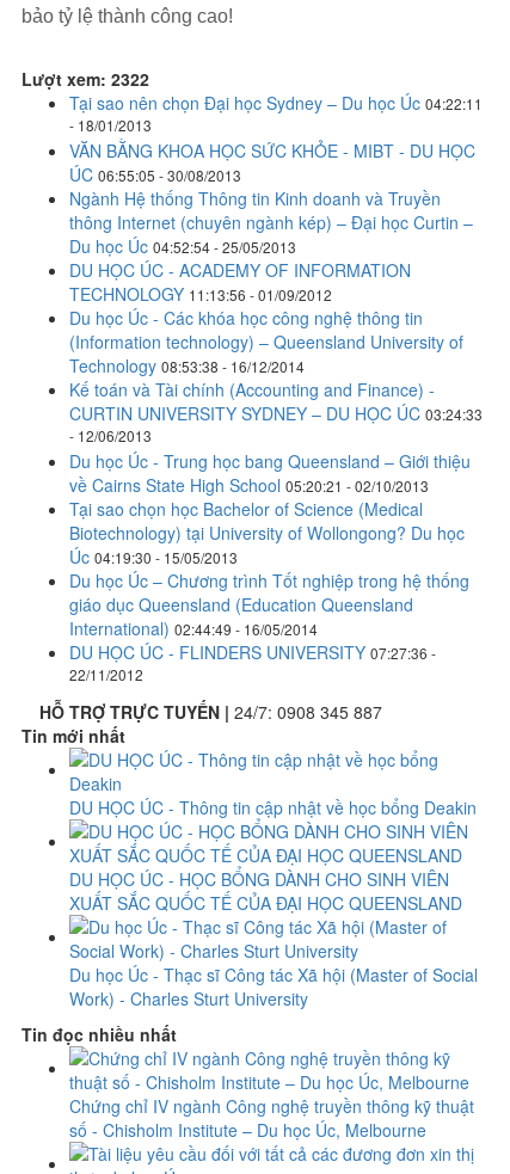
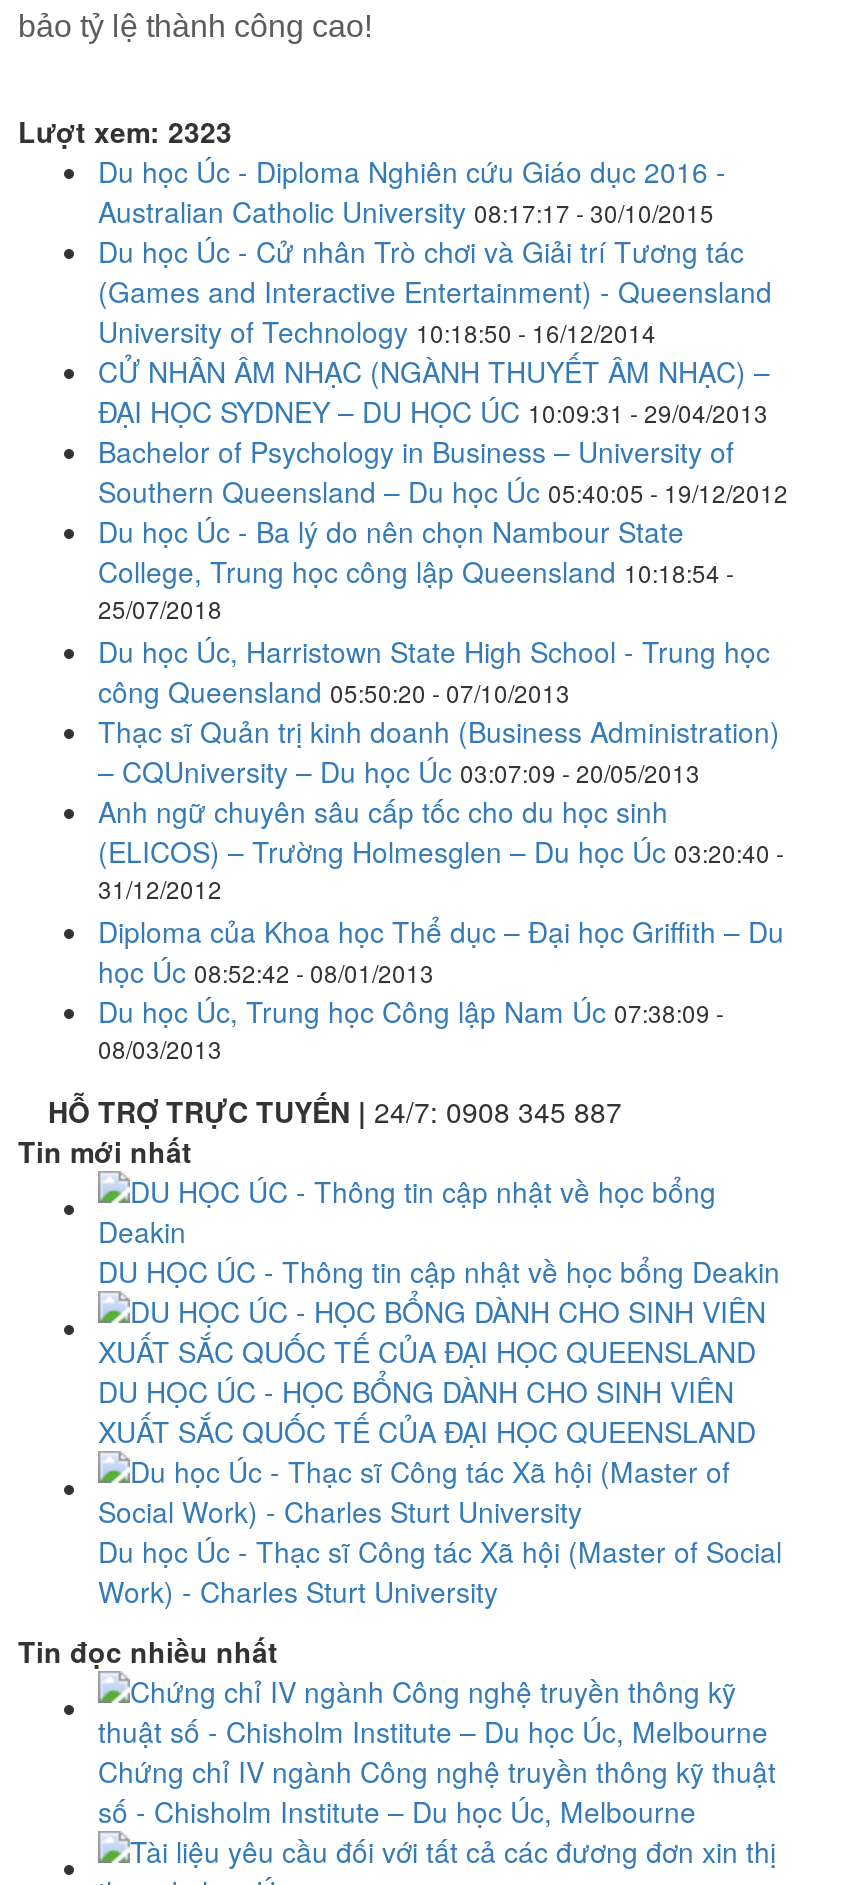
- Lượt xem: 2322
- Tại sao nên chọn Đại học Sydney – Du học Úc 04:22:11
- - 18/01/2013
- VĂN BẰNG KHOA HỌC SỨC KHỎE - MIBT - DU HỌC
- ÚC 06:55:05 - 30/08/2013
- Ngành Hệ thống Thông tin Kinh doanh và Truyền
- thông Internet (chuyên ngành kép) – Đại học Curtin –
- Du học Úc 04:52:54 - 25/05/2013
- DU HỌC ÚC - ACADEMY OF INFORMATION
- TECHNOLOGY 11:13:56 - 01/09/2012
- Du học Úc - Các khóa học công nghệ thông tin
- (Information technology) – Queensland University of
- Technology 08:53:38 - 16/12/2014
- Kế toán và Tài chính (Accounting and Finance) -
- CURTIN UNIVERSITY SYDNEY – DU HỌC ÚC 03:24:33
- - 12/06/2013
- Du học Úc - Trung học bang Queensland – Giới thiệu
- về Cairns State High School 05:20:21 - 02/10/2013
- Tại sao chọn học Bachelor of Science (Medical
- Biotechnology) tại University of Wollongong? Du học
- Úc 04:19:30 - 15/05/2013
- Du học Úc – Chương trình Tốt nghiệp trong hệ thống
- giáo dục Queensland (Education Queensland
- International) 02:44:49 - 16/05/2014
- DU HỌC ÚC - FLINDERS UNIVERSITY 07:27:36 -
- 22/11/2012
+ Lượt xem: 2323
+ Du học Úc - Diploma Nghiên cứu Giáo dục 2016 -
+ Australian Catholic University 08:17:17 - 30/10/2015
+ Du học Úc - Cử nhân Trò chơi và Giải trí Tương tác
+ (Games and Interactive Entertainment) - Queensland
+ University of Technology 10:18:50 - 16/12/2014
+ CỬ NHÂN ÂM NHẠC (NGÀNH THUYẾT ÂM NHẠC) –
+ ĐẠI HỌC SYDNEY – DU HỌC ÚC 10:09:31 - 29/04/2013
+ Bachelor of Psychology in Business – University of
+ Southern Queensland – Du học Úc 05:40:05 - 19/12/2012
+ Du học Úc - Ba lý do nên chọn Nambour State
+ College, Trung học công lập Queensland 10:18:54 -
+ 25/07/2018
+ Du học Úc, Harristown State High School - Trung học
+ công Queensland 05:50:20 - 07/10/2013
+ Thạc sĩ Quản trị kinh doanh (Business Administration)
+ – CQUniversity – Du học Úc 03:07:09 - 20/05/2013
+ Anh ngữ chuyên sâu cấp tốc cho du học sinh
+ (ELICOS) – Trường Holmesglen – Du học Úc 03:20:40 -
+ 31/12/2012
+ Diploma của Khoa học Thể dục – Đại học Griffith – Du
+ học Úc 08:52:42 - 08/01/2013
+ Du học Úc, Trung học Công lập Nam Úc 07:38:09 -
+ 08/03/2013
